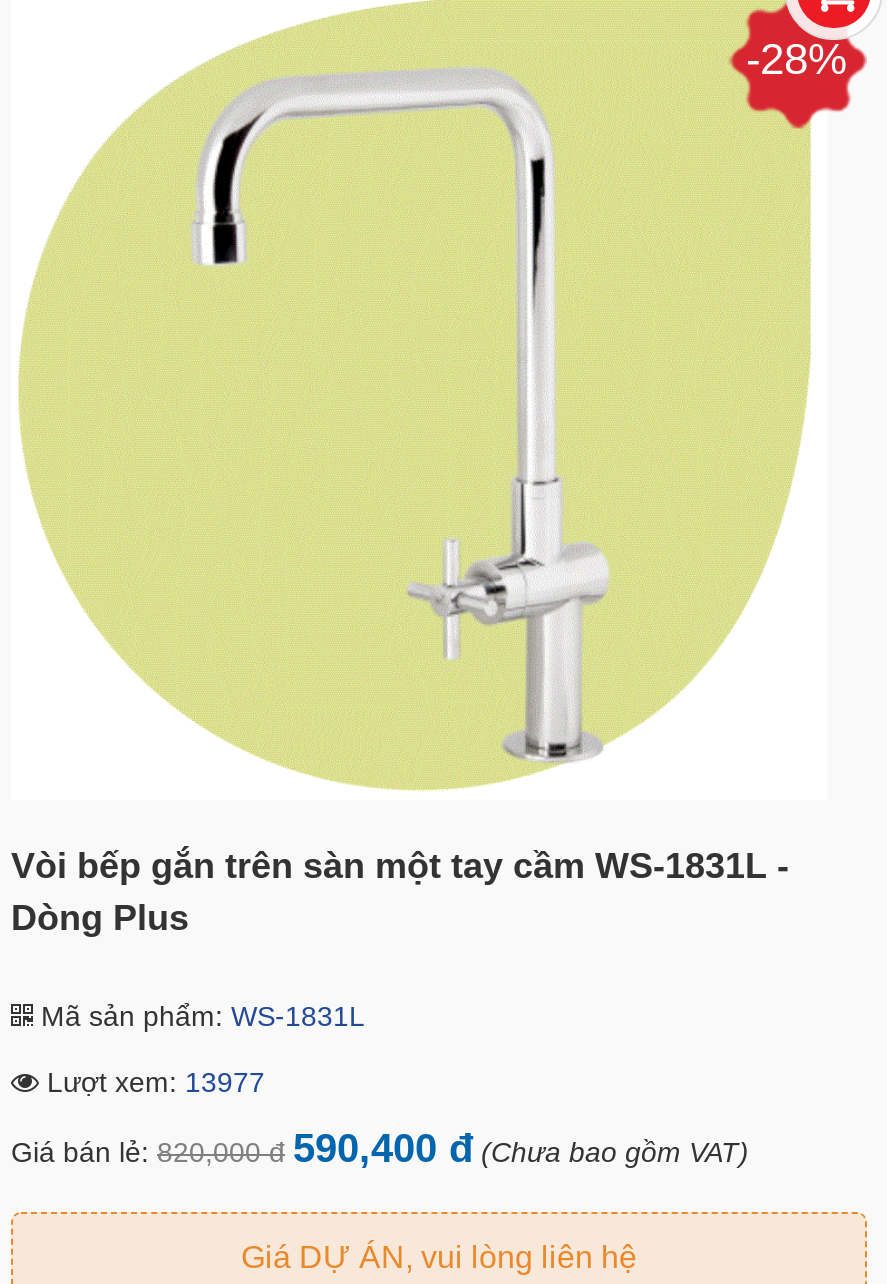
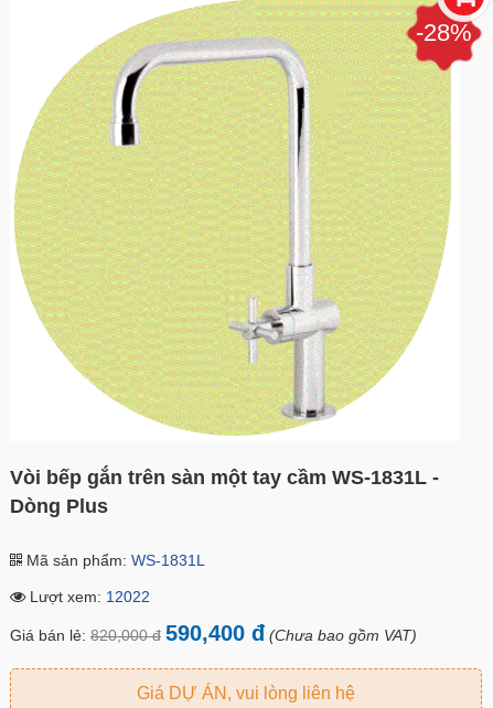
- Lượt xem: 13977
+ Lượt xem: 12022
